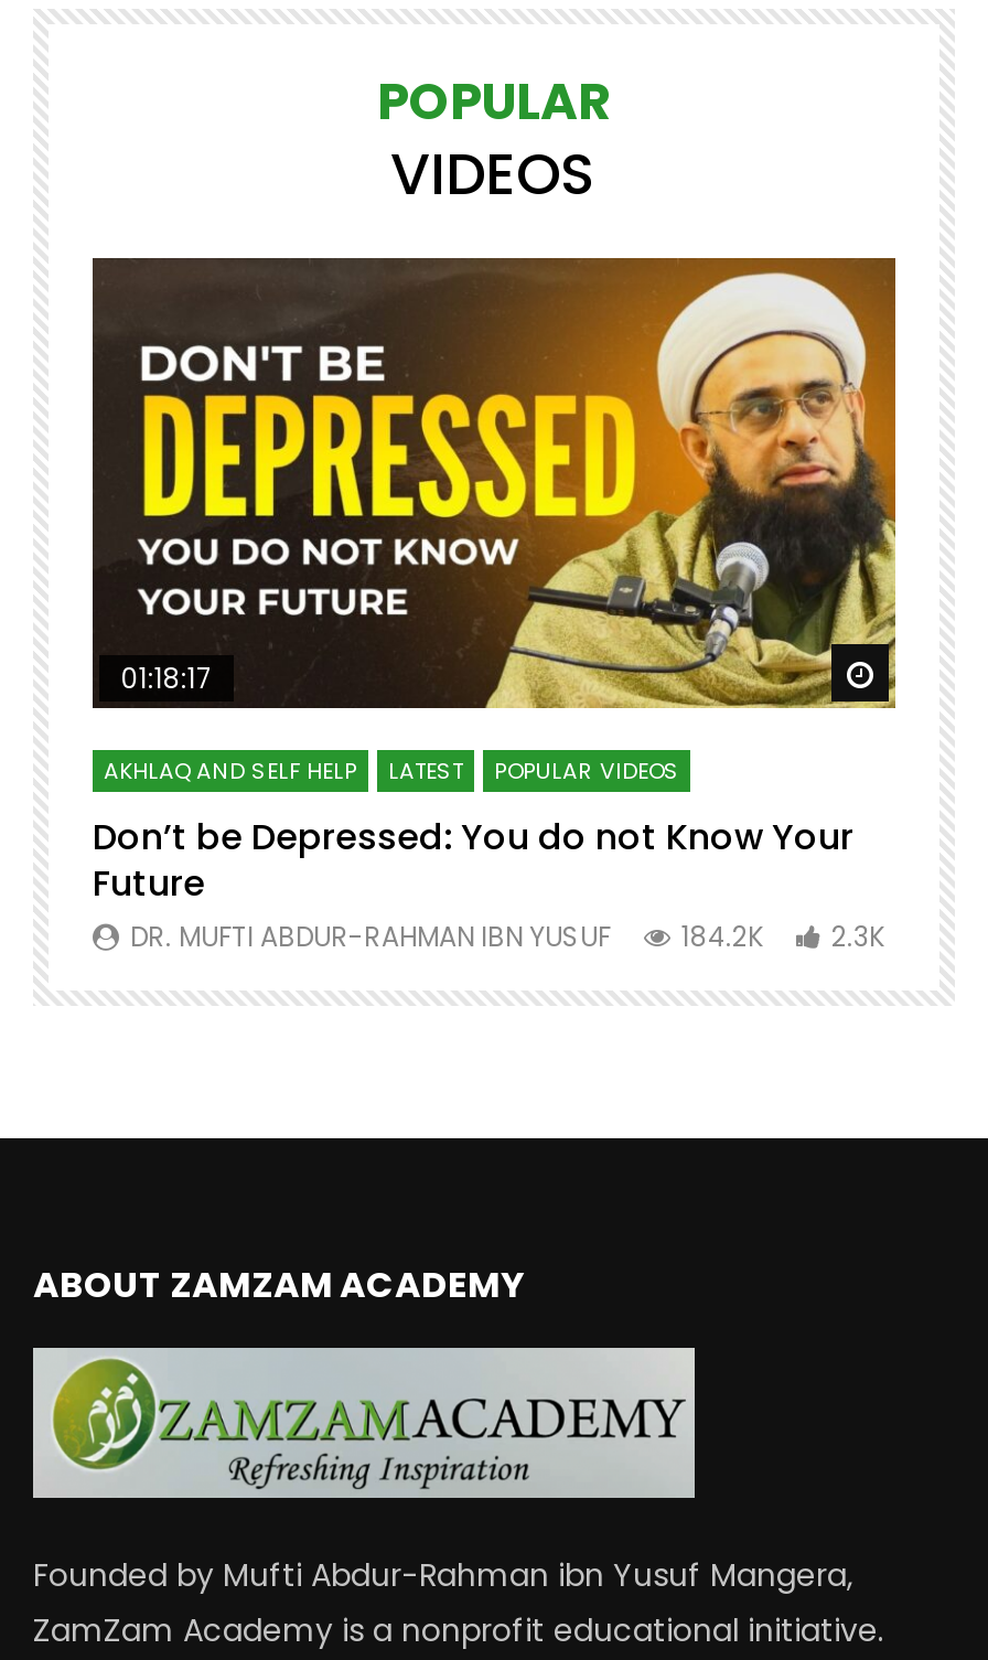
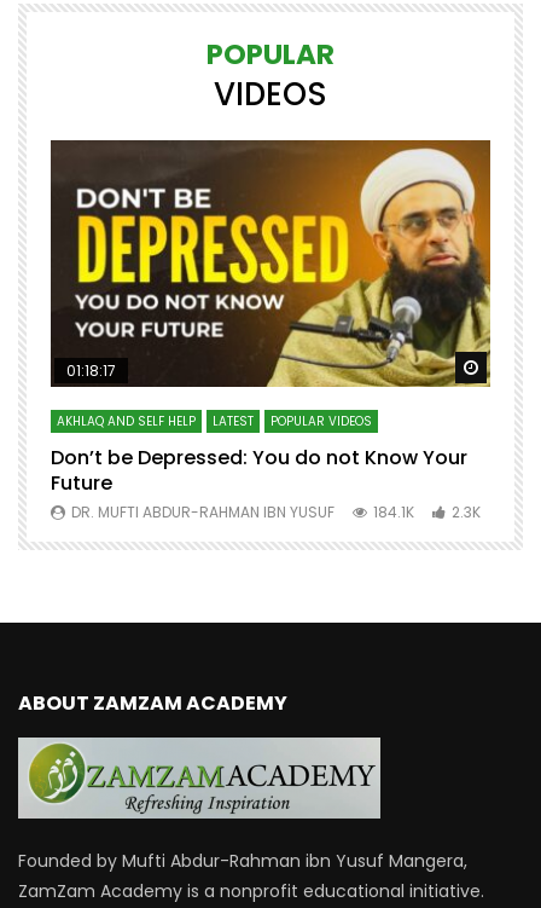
- DR. MUFTI ABDUR-RAHMAN IBN YUSUF 184.2K 2.3K
+ DR. MUFTI ABDUR-RAHMAN IBN YUSUF 184.1K 2.3K
